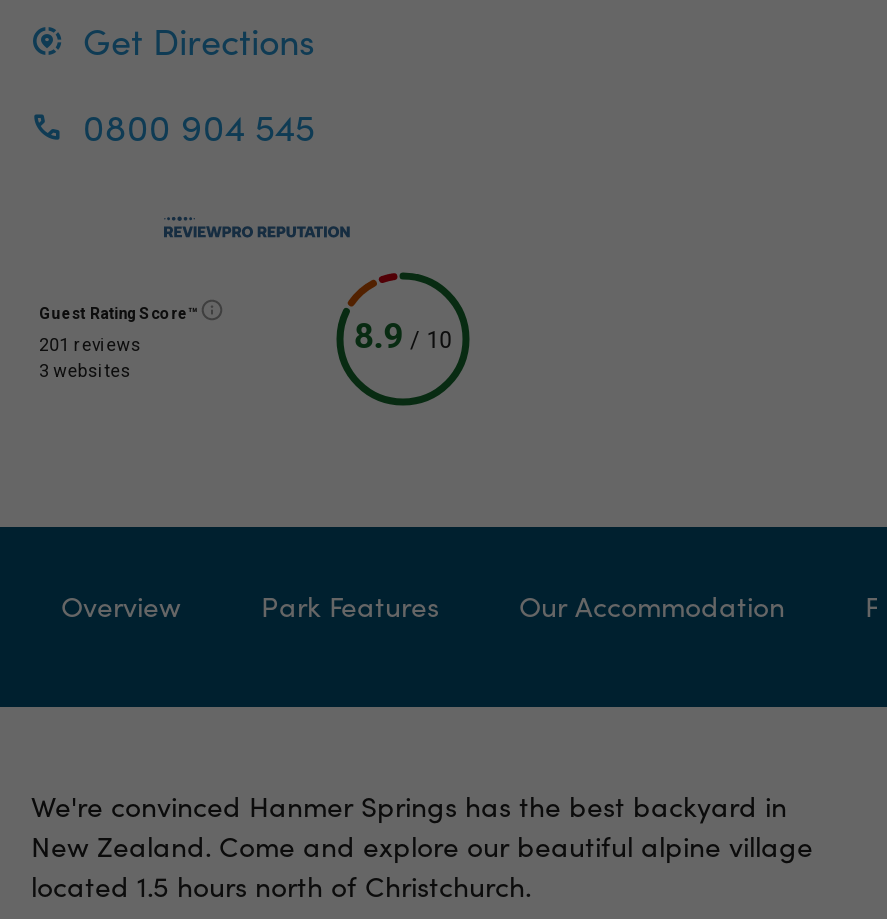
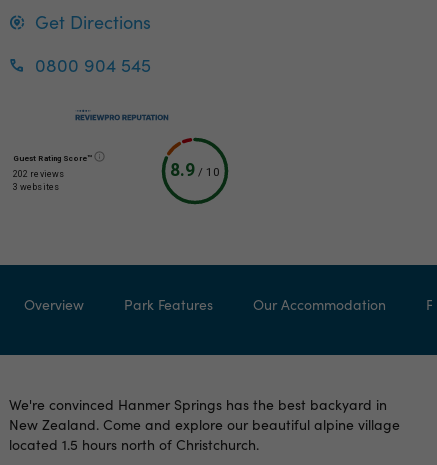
- 201 reviews
+ 202 reviews
